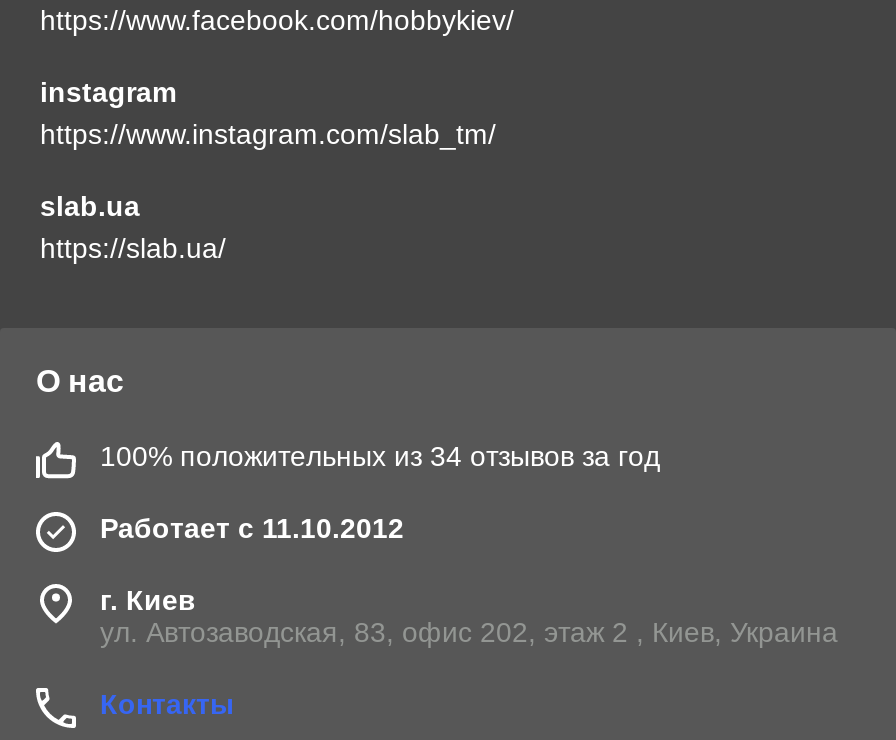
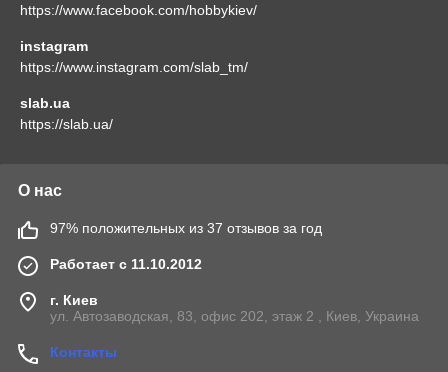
- 100% положительных из 34 отзывов за год
+ 97% положительных из 37 отзывов за год
